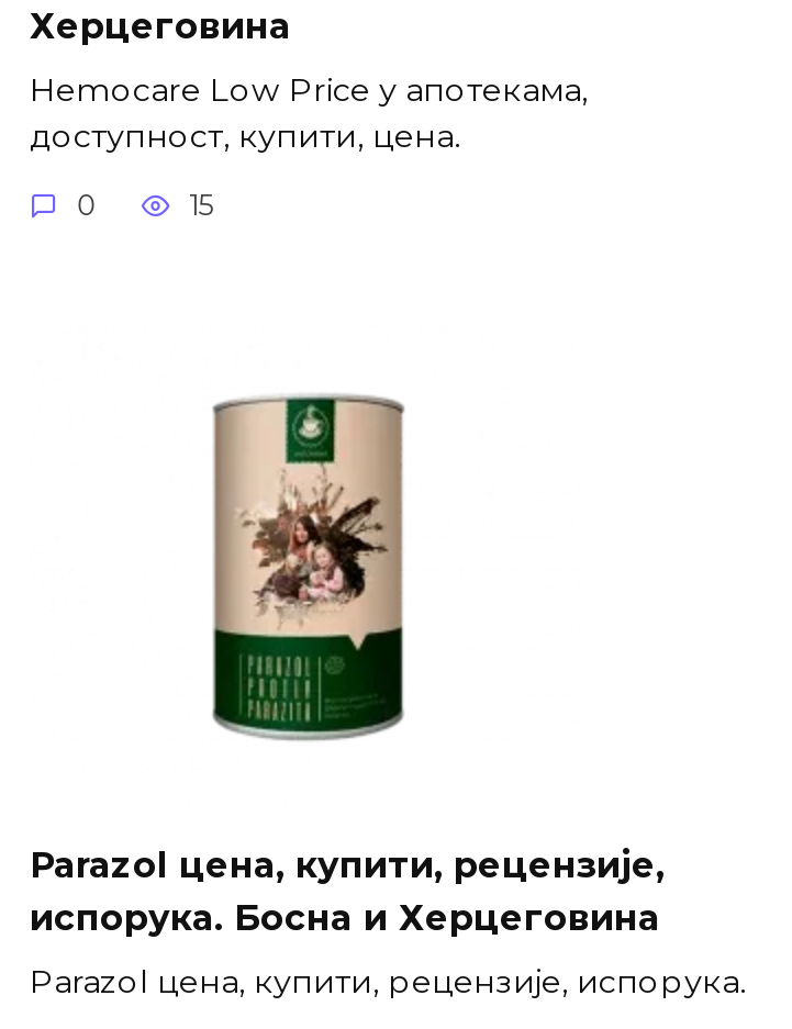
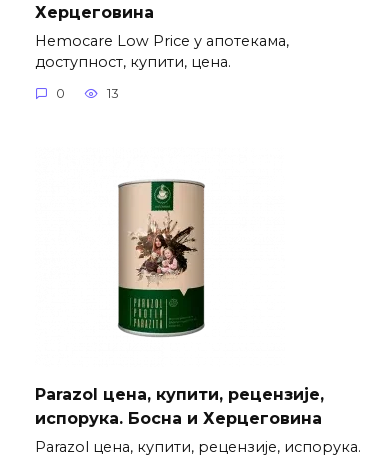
- 15
+ 13
